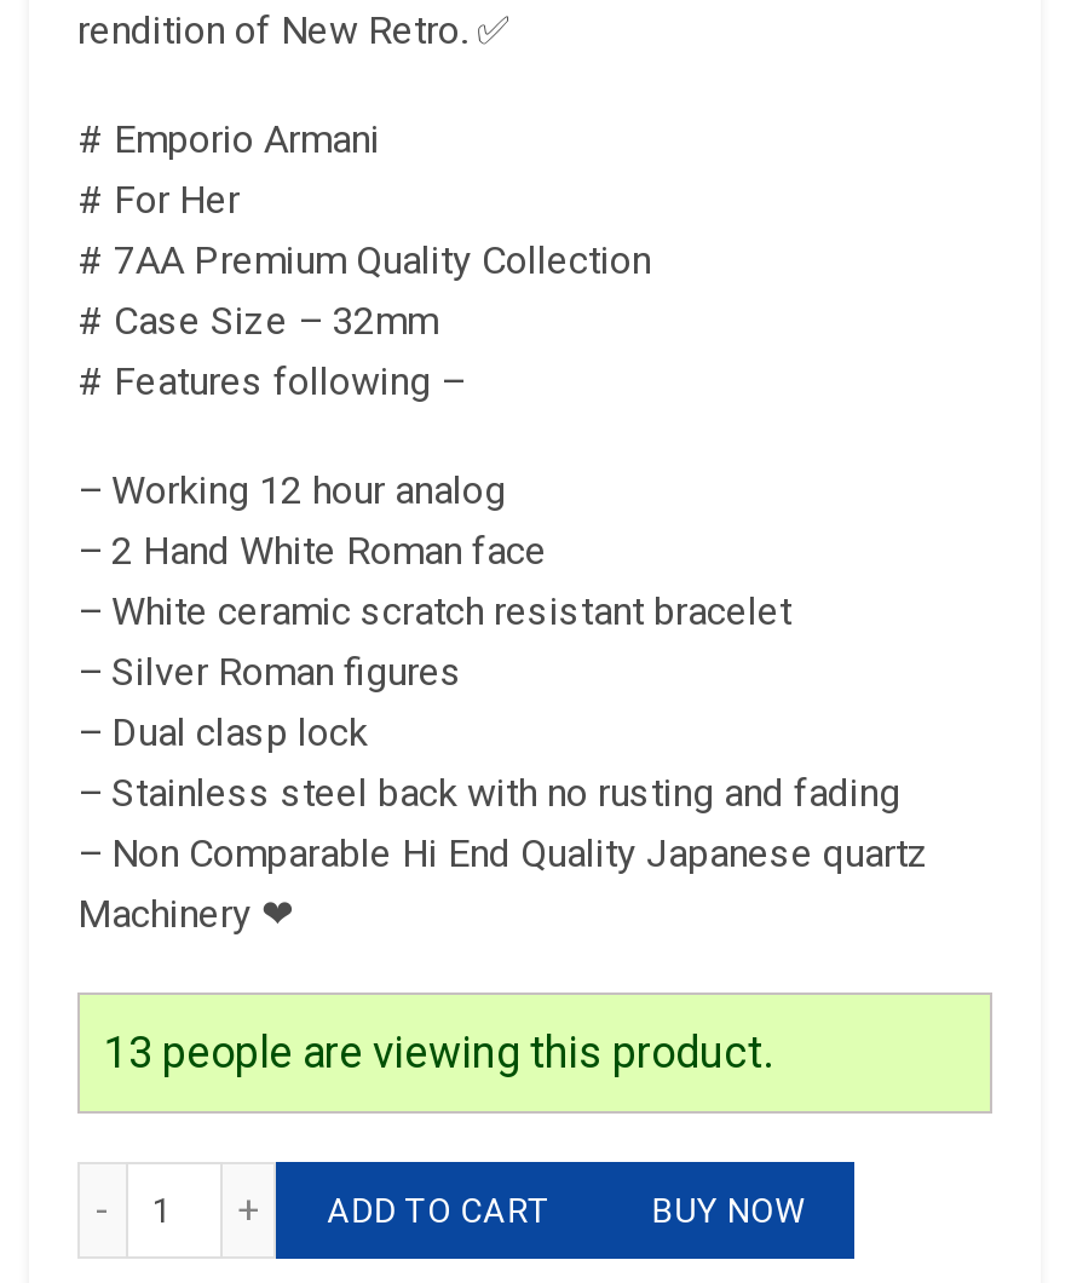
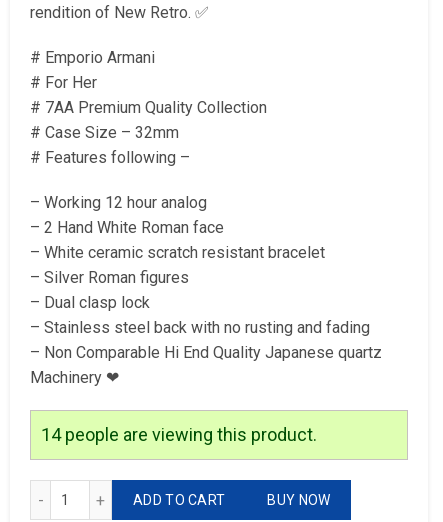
- 13 people are viewing this product.
+ 14 people are viewing this product.
